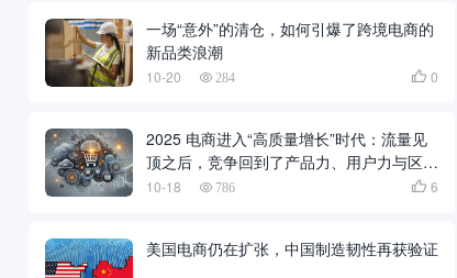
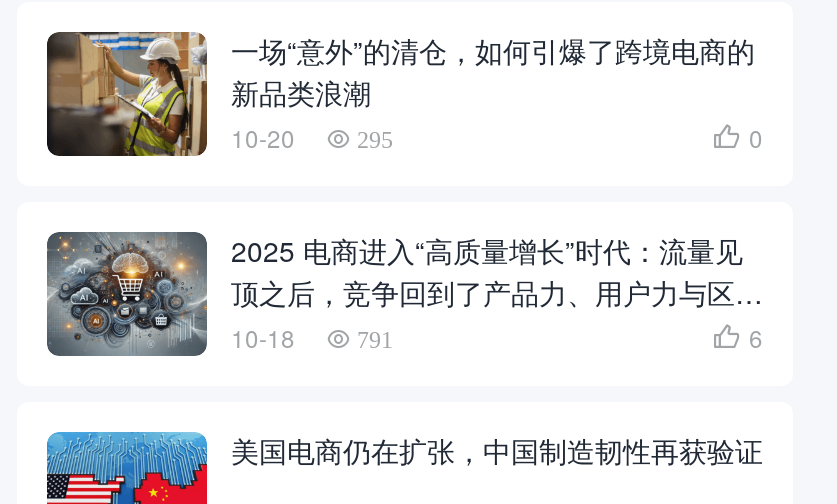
- 284
+ 295

- 786
+ 791
